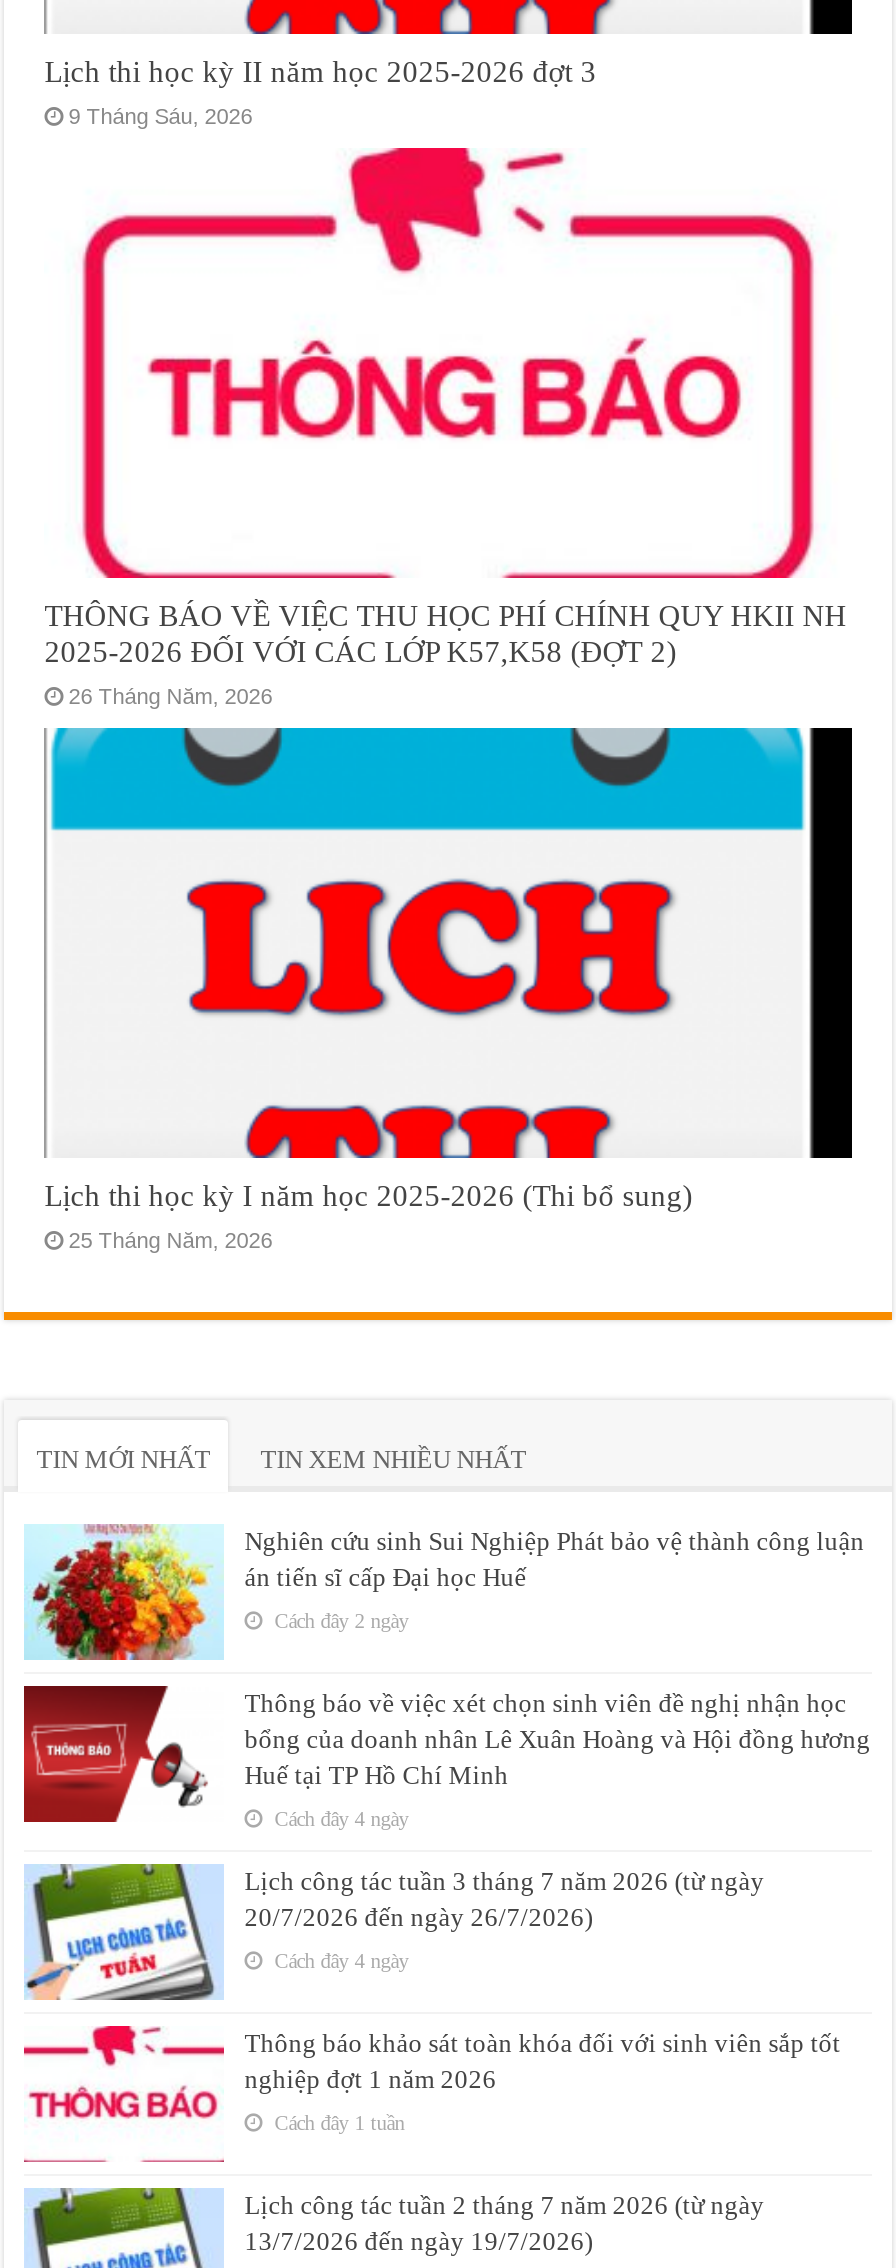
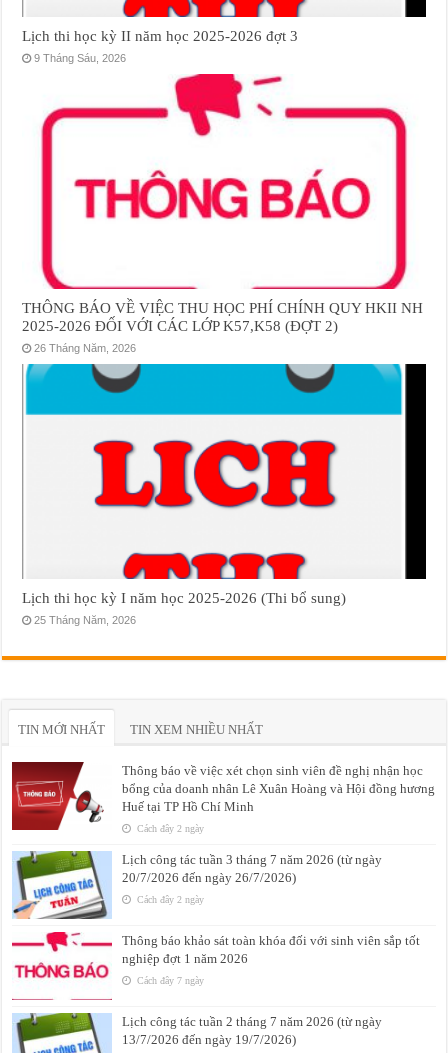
- [image]
- Nghiên cứu sinh Sui Nghiệp Phát bảo vệ thành công luận
- án tiến sĩ cấp Đại học Huế
- Cách đây 2 ngày

- Cách đây 4 ngày
+ Cách đây 2 ngày

- Cách đây 4 ngày
+ Cách đây 2 ngày

- Cách đây 1 tuần
+ Cách đây 7 ngày
